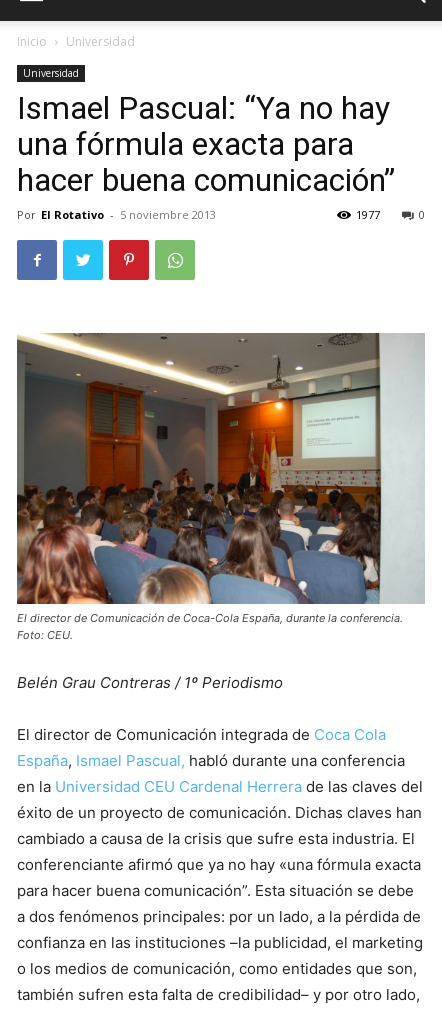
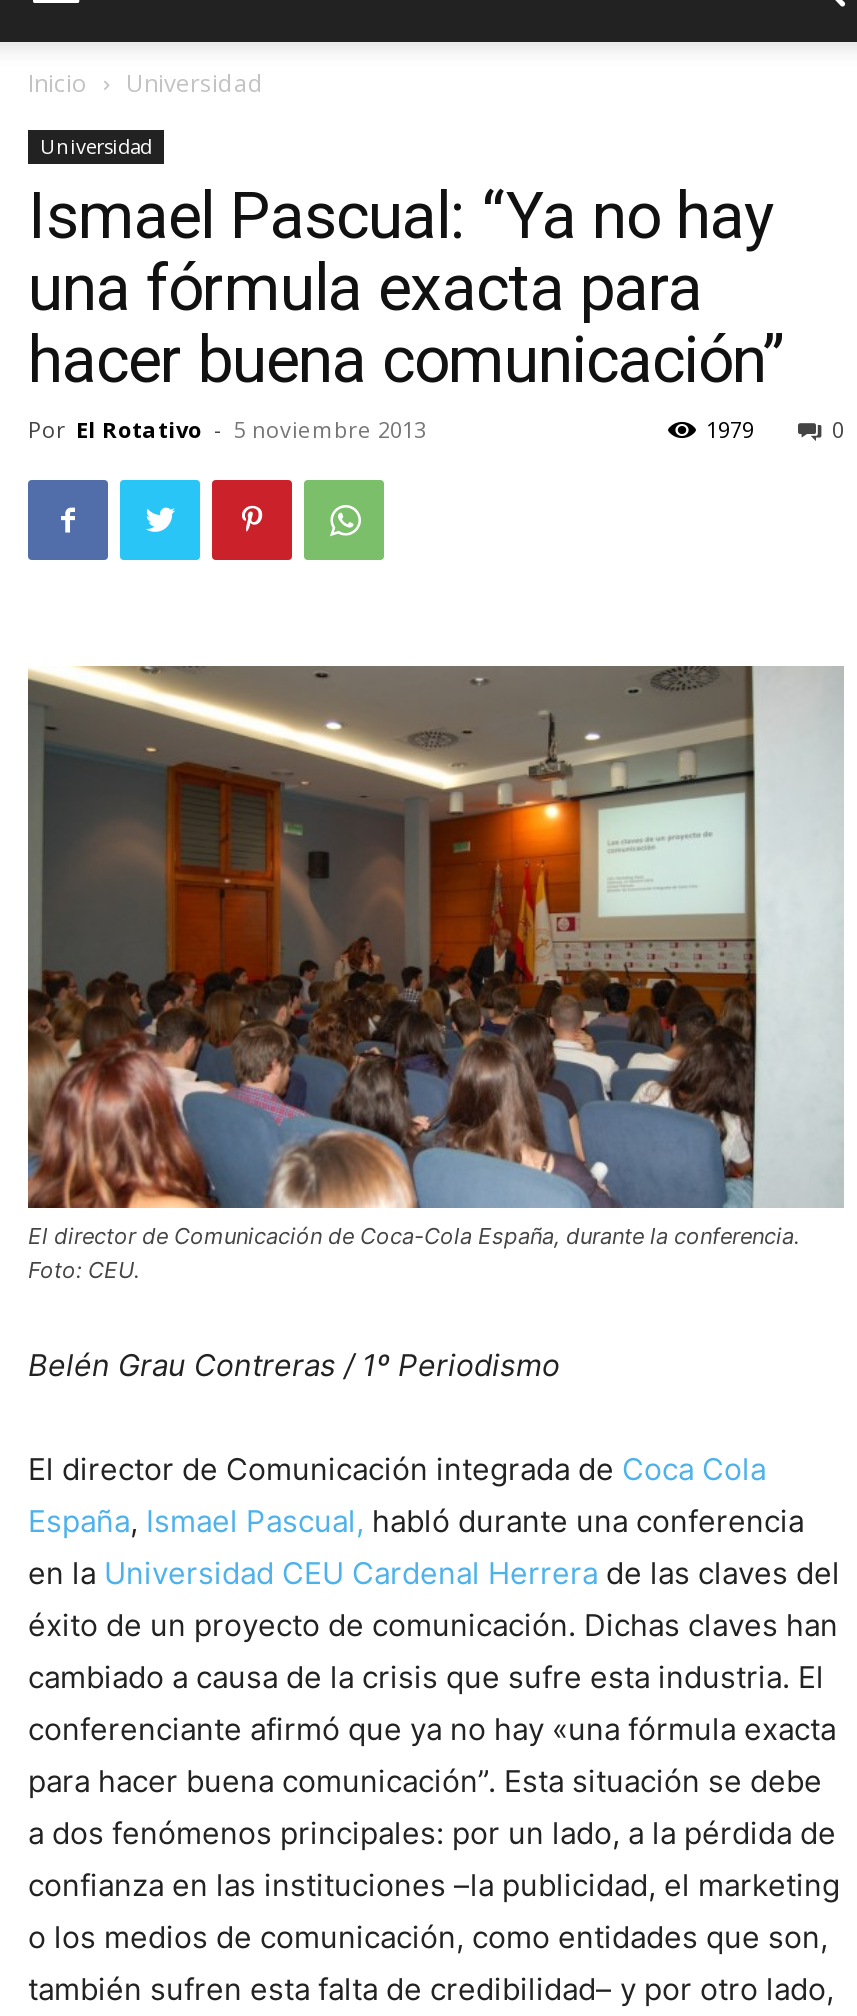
- 1977
+ 1979
